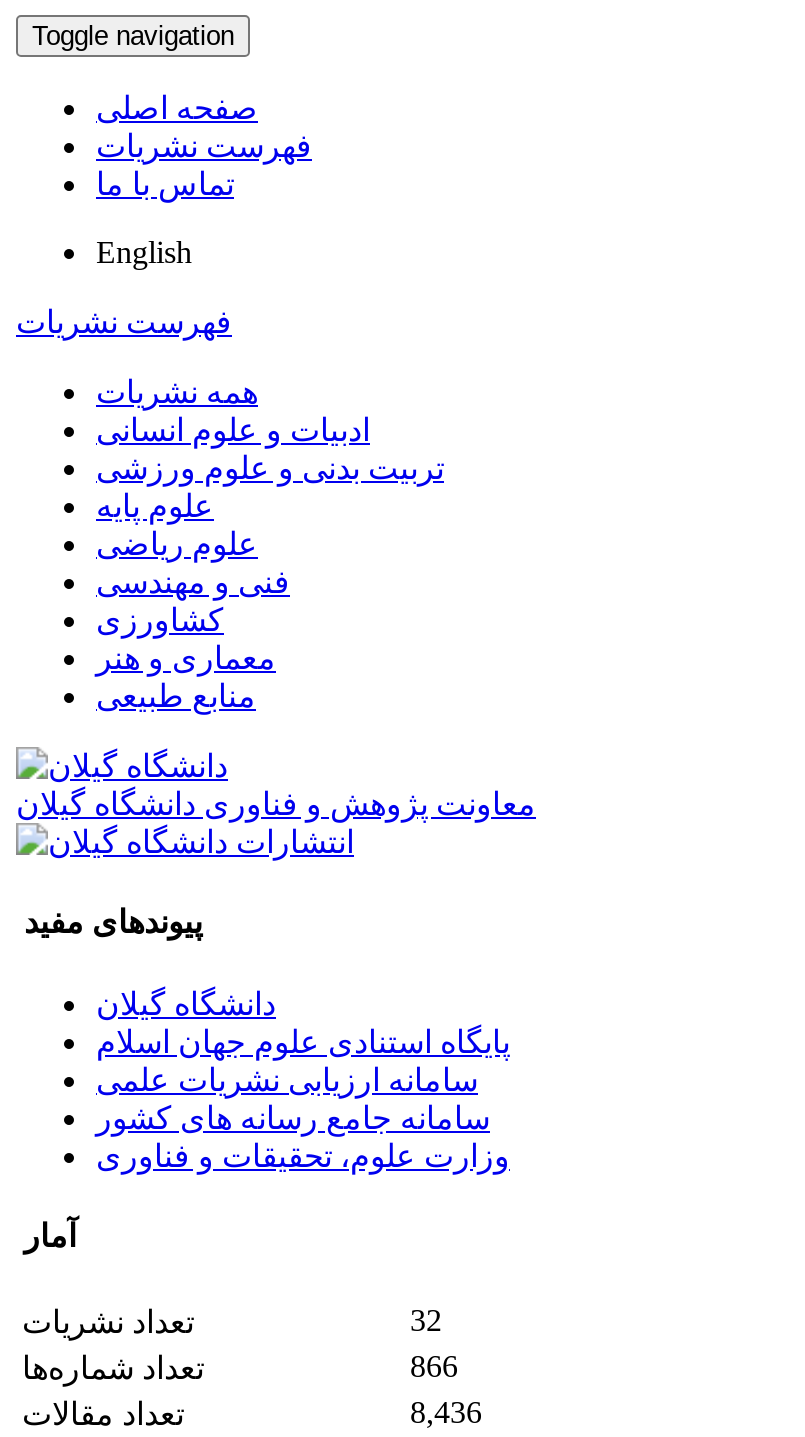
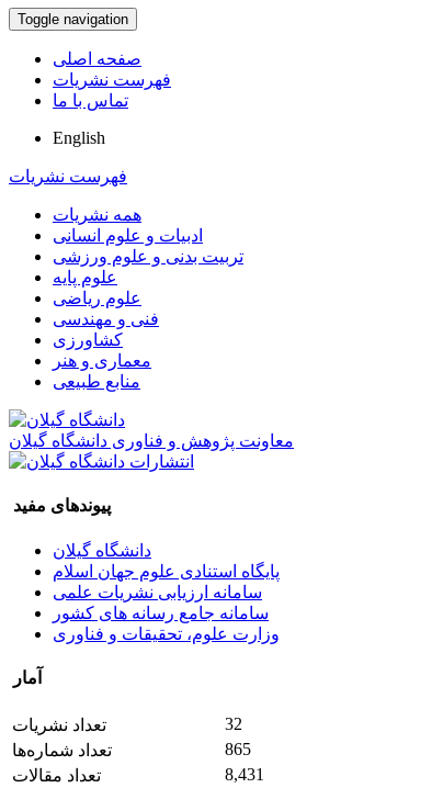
- 866
+ 865

- 8,436
+ 8,431
